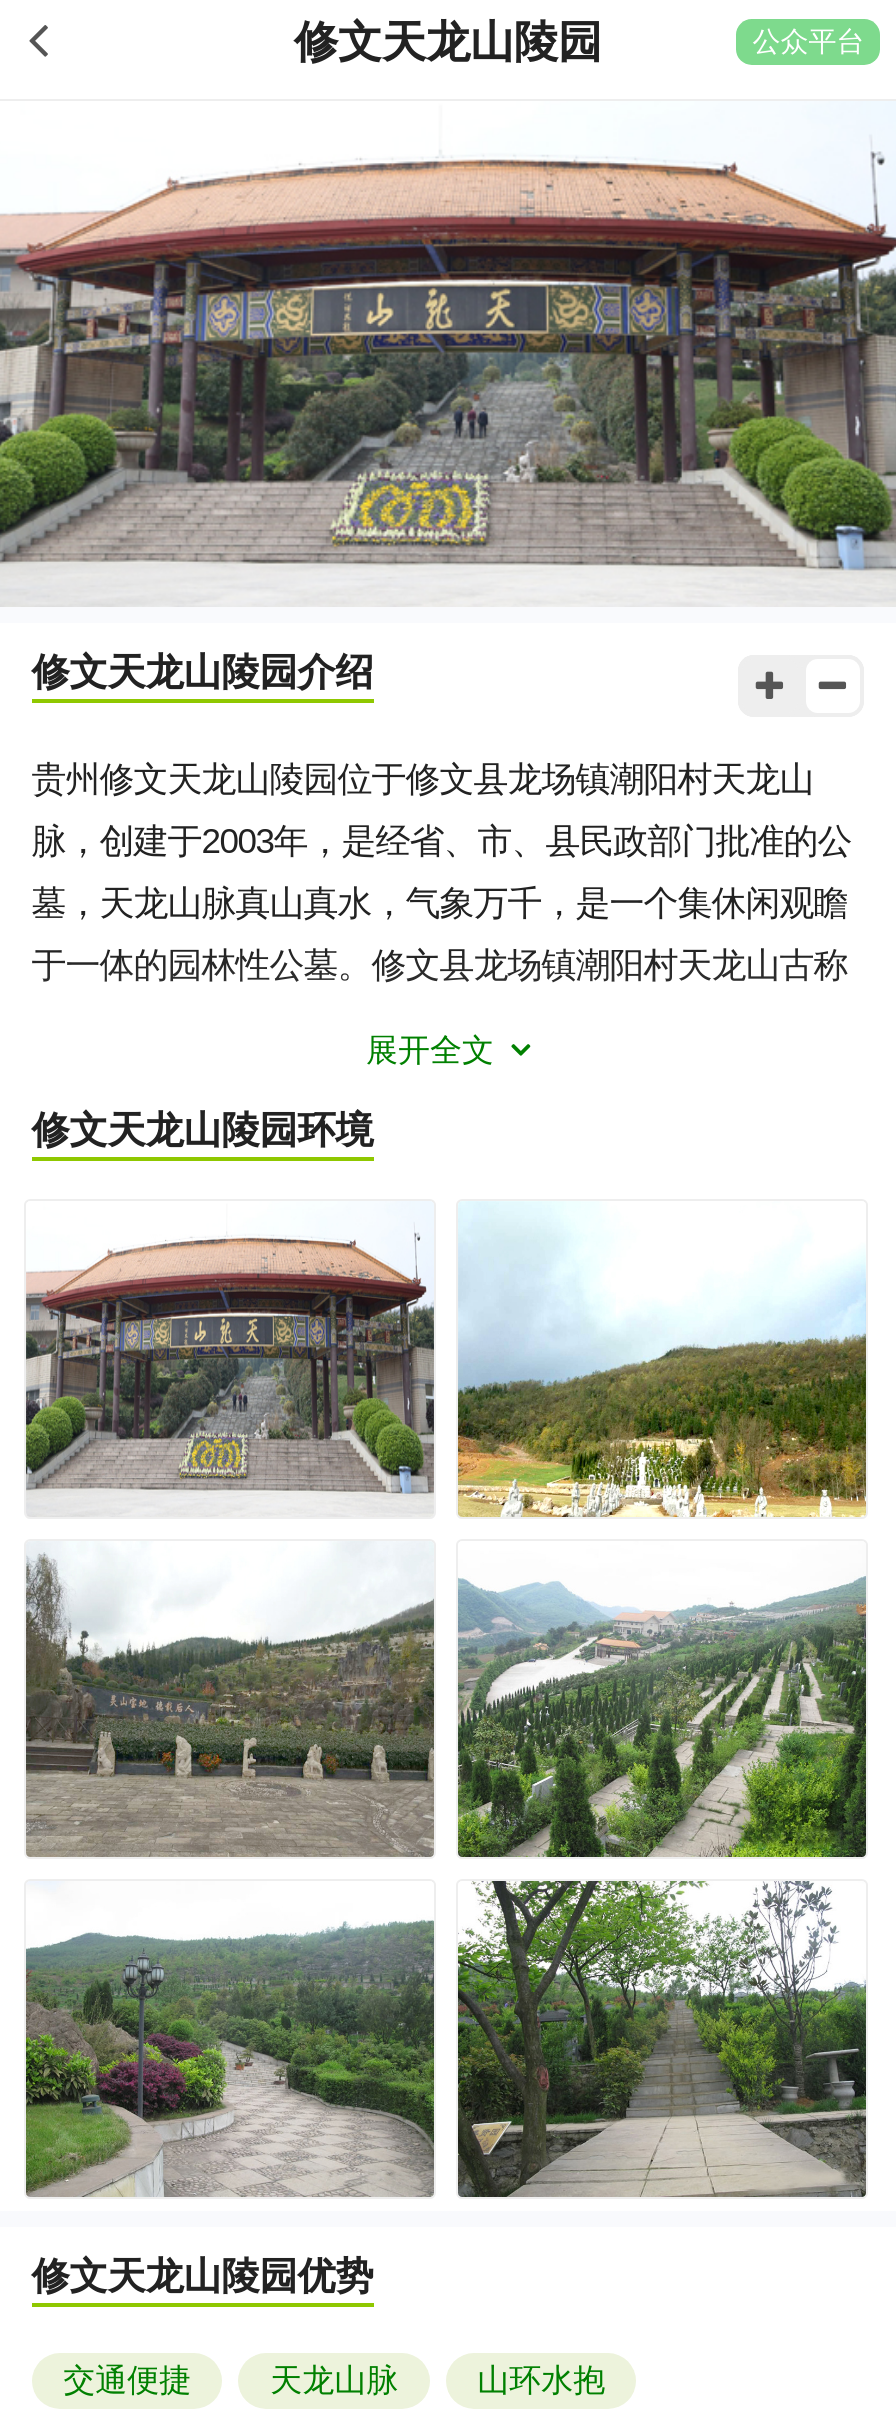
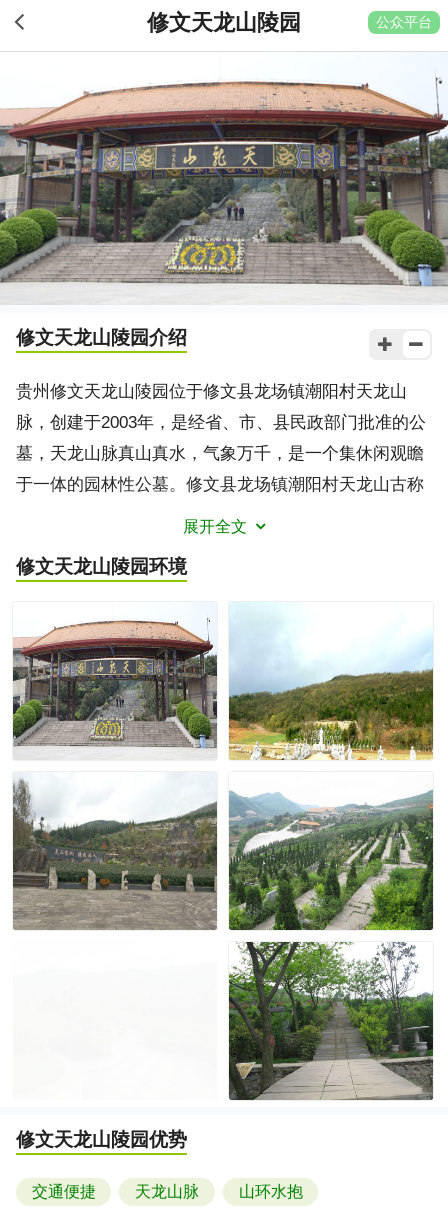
- [image]
